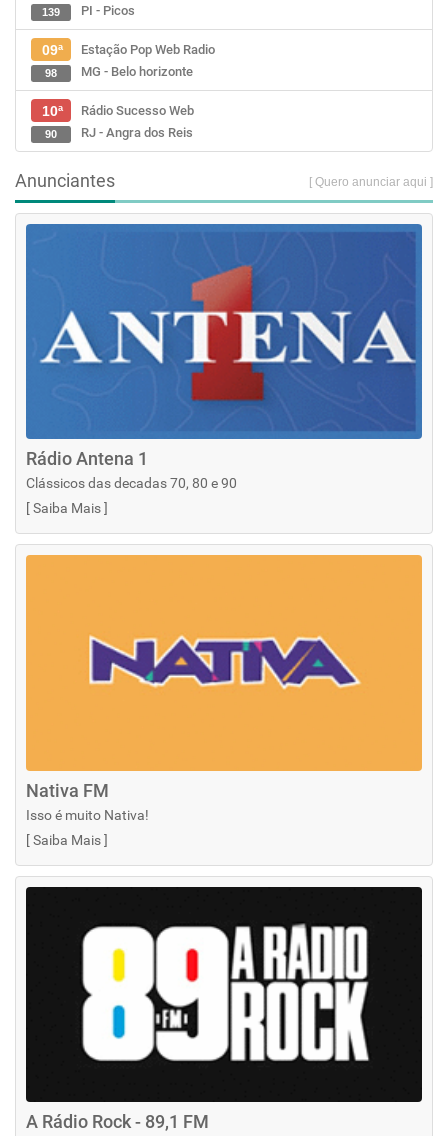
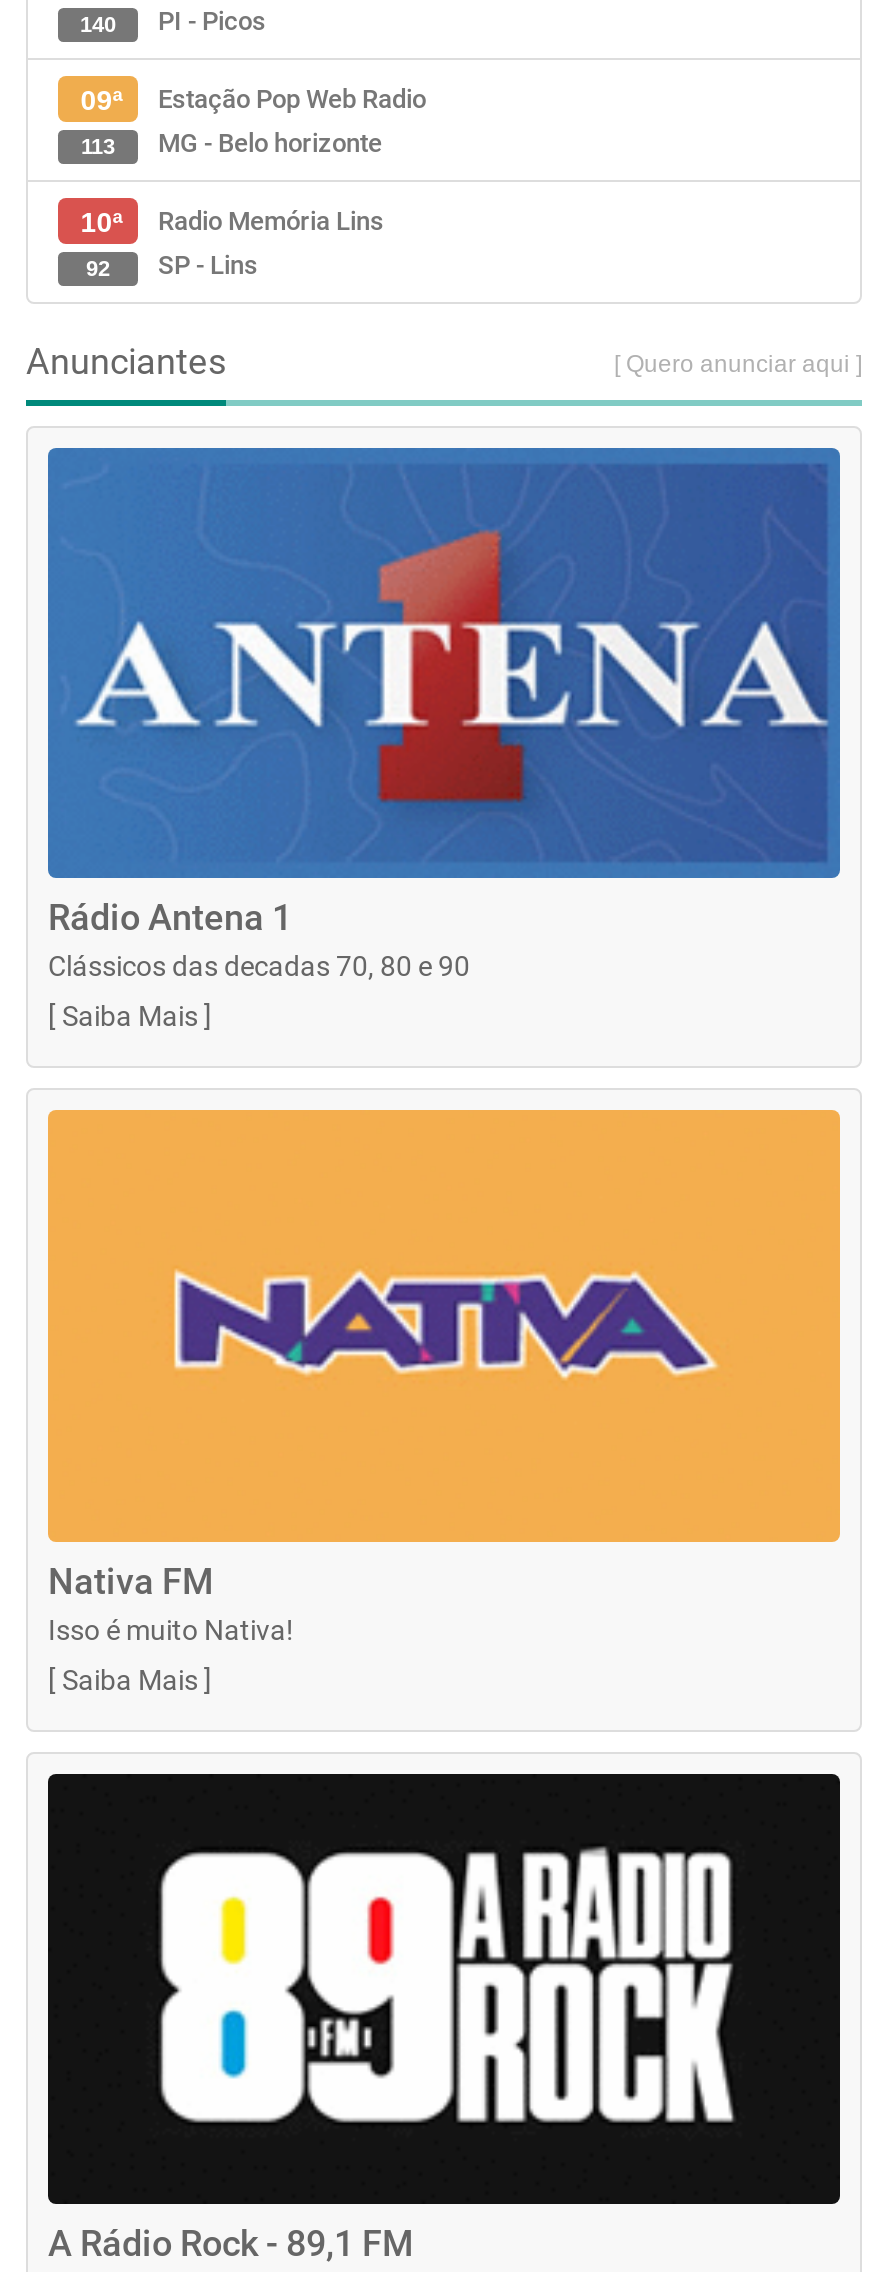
- 139 PI - Picos
+ 140 PI - Picos

- 98 MG - Belo horizonte
+ 113 MG - Belo horizonte

- Rádio Sucesso Web
+ Radio Memória Lins

- RJ - Angra dos Reis
- 90
+ SP - Lins
+ 92
